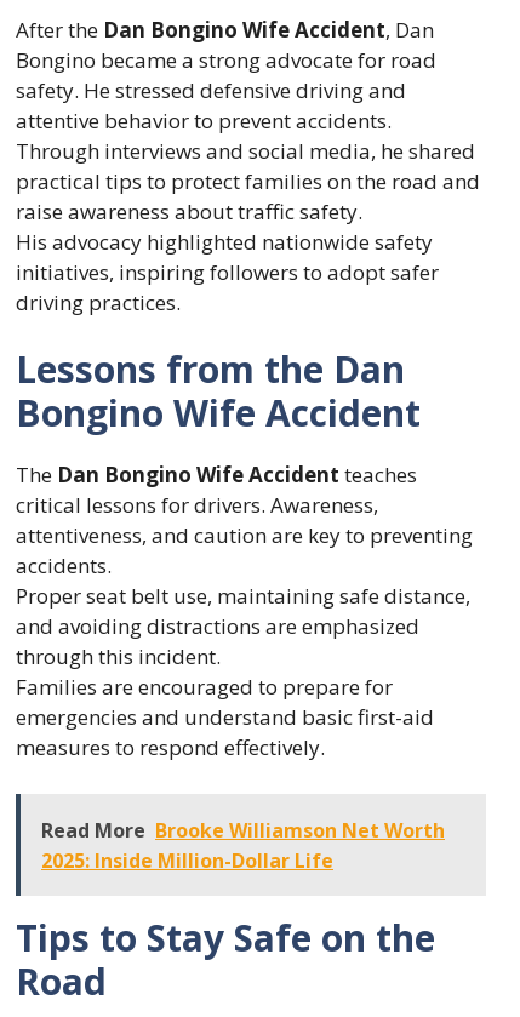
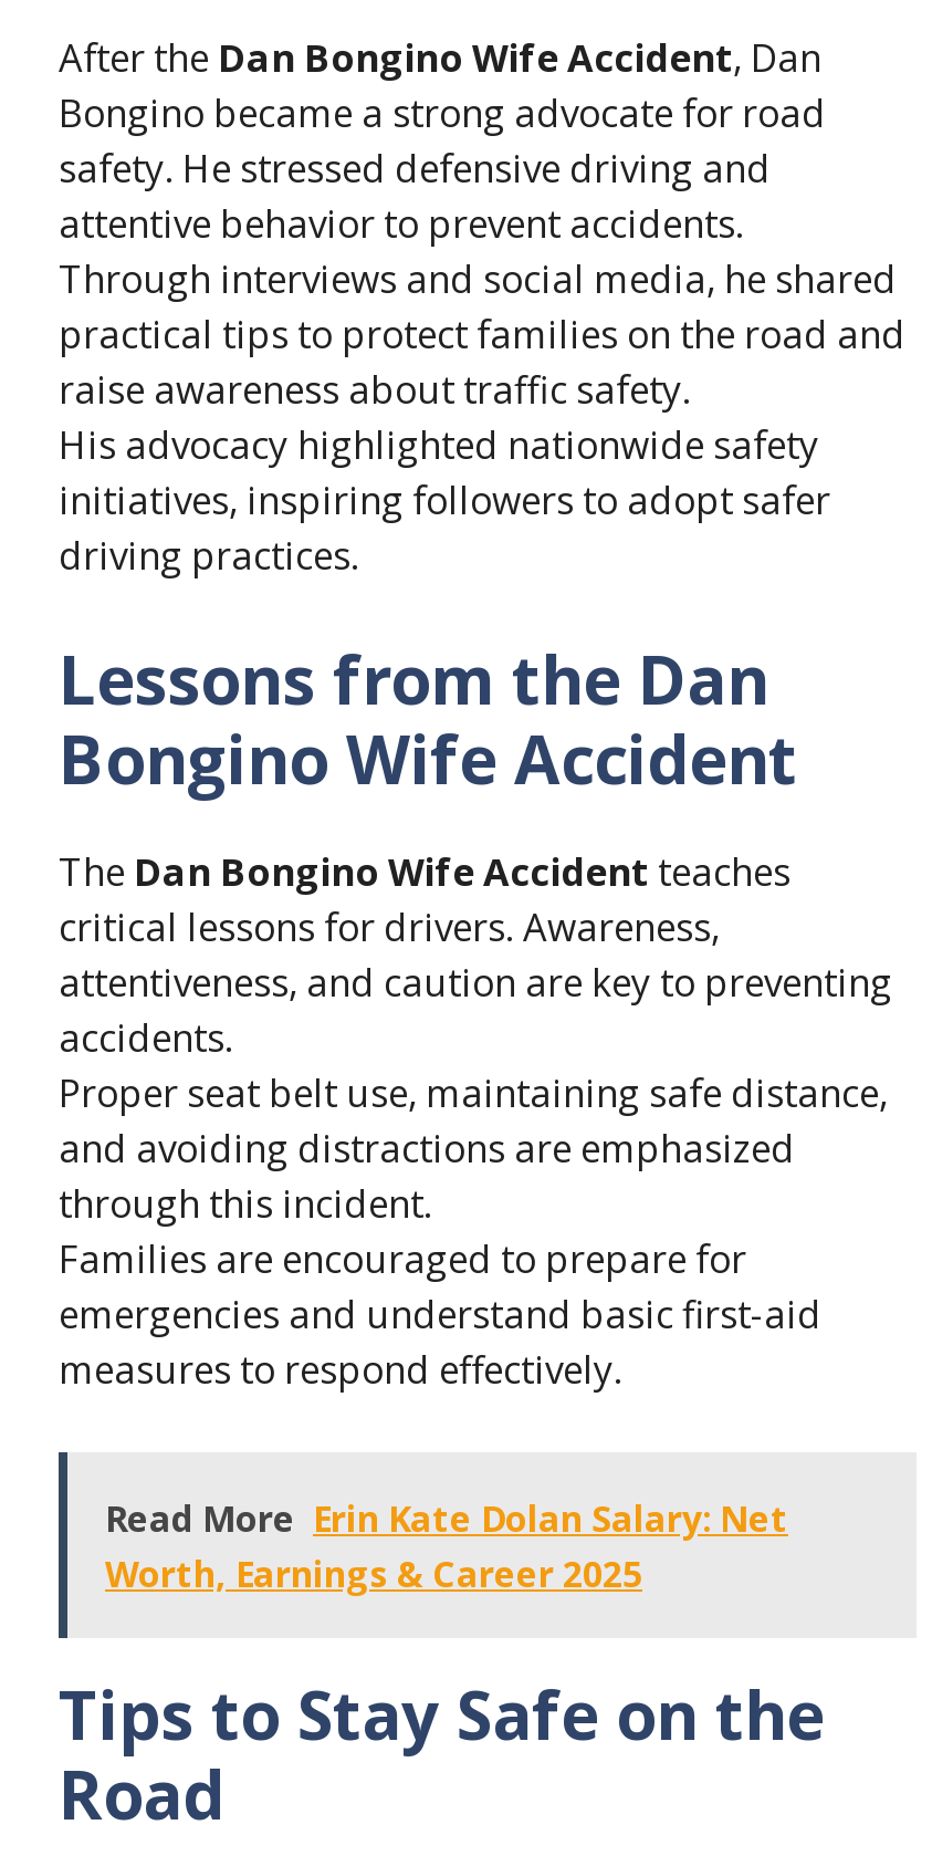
- Read More Brooke Williamson Net Worth
- 2025: Inside Million-Dollar Life
+ Read More Erin Kate Dolan Salary: Net
+ Worth, Earnings & Career 2025
